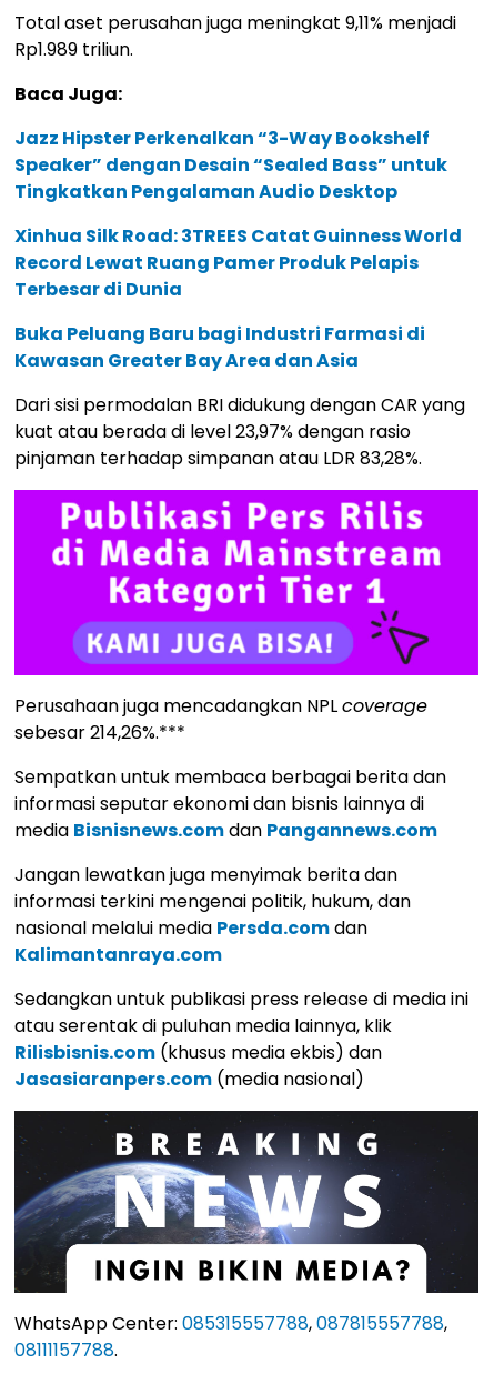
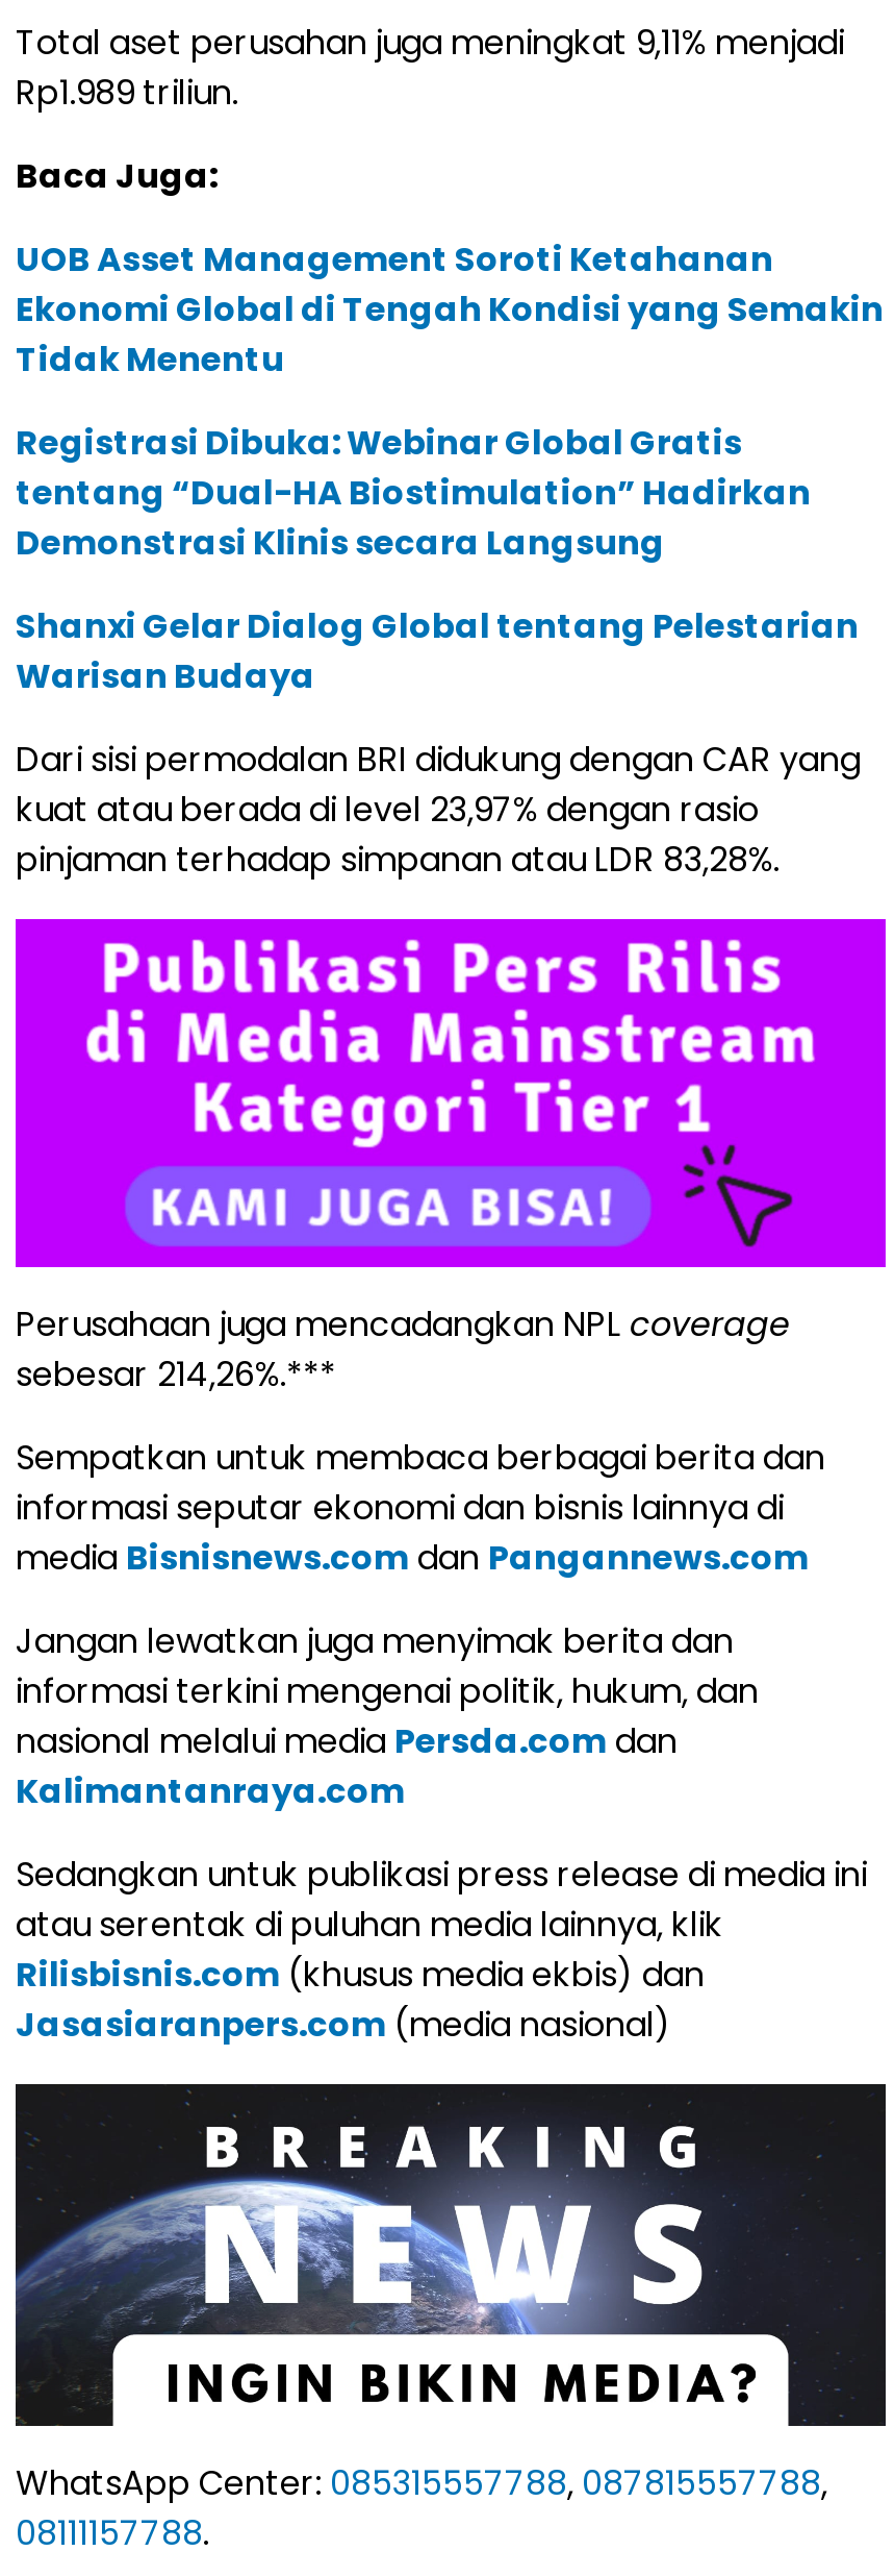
- Jazz Hipster Perkenalkan “3-Way Bookshelf
- Speaker” dengan Desain “Sealed Bass” untuk
- Tingkatkan Pengalaman Audio Desktop
+ UOB Asset Management Soroti Ketahanan
+ Ekonomi Global di Tengah Kondisi yang Semakin
+ Tidak Menentu

- Xinhua Silk Road: 3TREES Catat Guinness World
- Record Lewat Ruang Pamer Produk Pelapis
- Terbesar di Dunia
+ Registrasi Dibuka: Webinar Global Gratis
+ tentang “Dual-HA Biostimulation” Hadirkan
+ Demonstrasi Klinis secara Langsung

- Buka Peluang Baru bagi Industri Farmasi di
- Kawasan Greater Bay Area dan Asia
+ Shanxi Gelar Dialog Global tentang Pelestarian
+ Warisan Budaya
